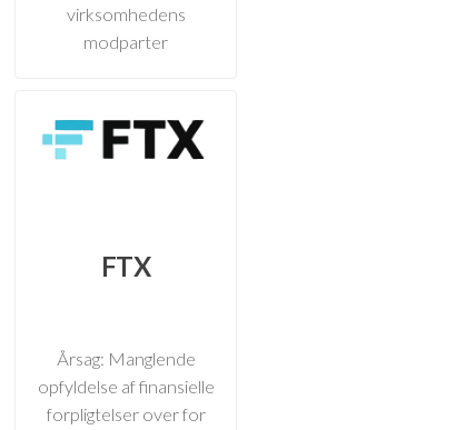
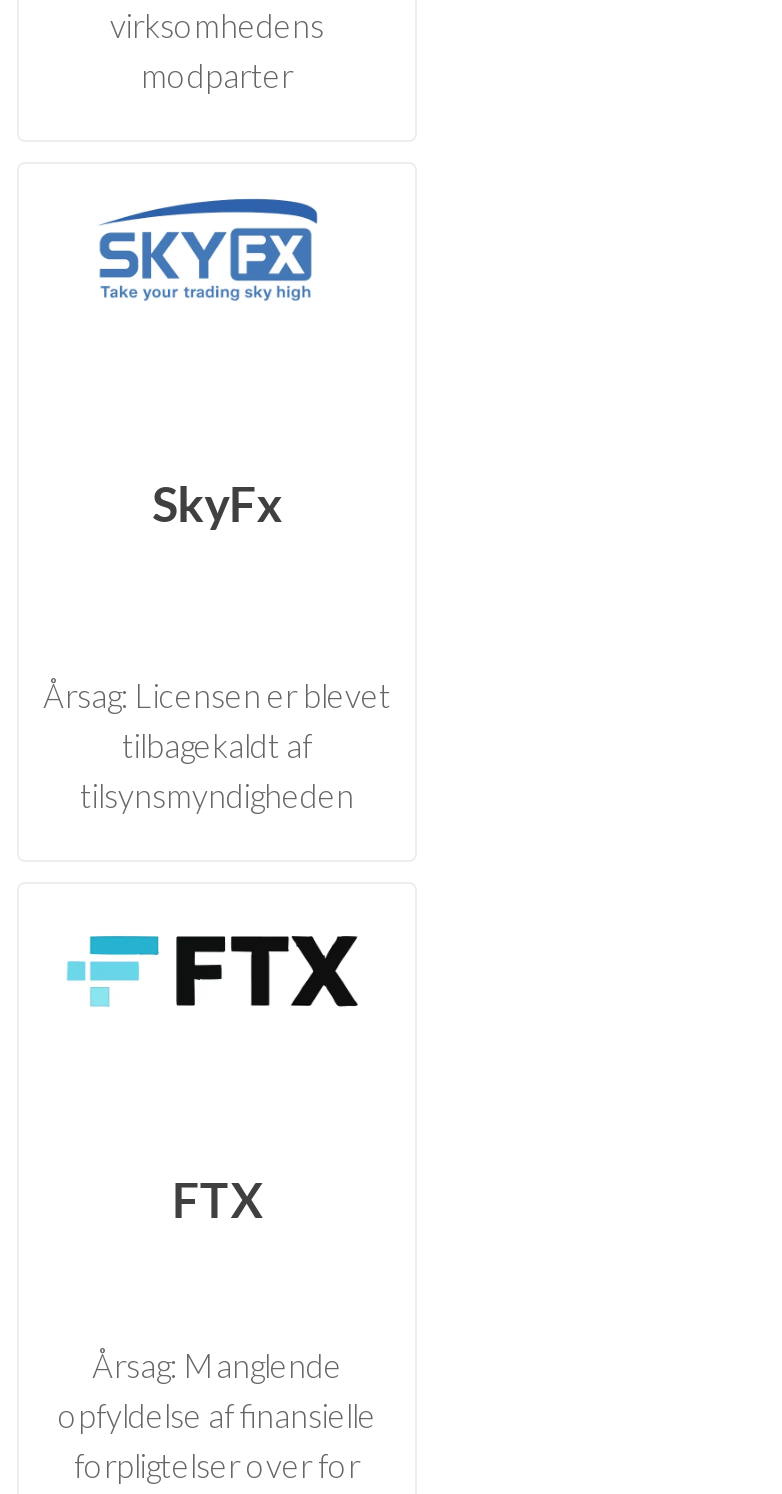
+ SkyFx
+ Årsag: Licensen er blevet
+ tilbagekaldt af
+ tilsynsmyndigheden

+ [image]
